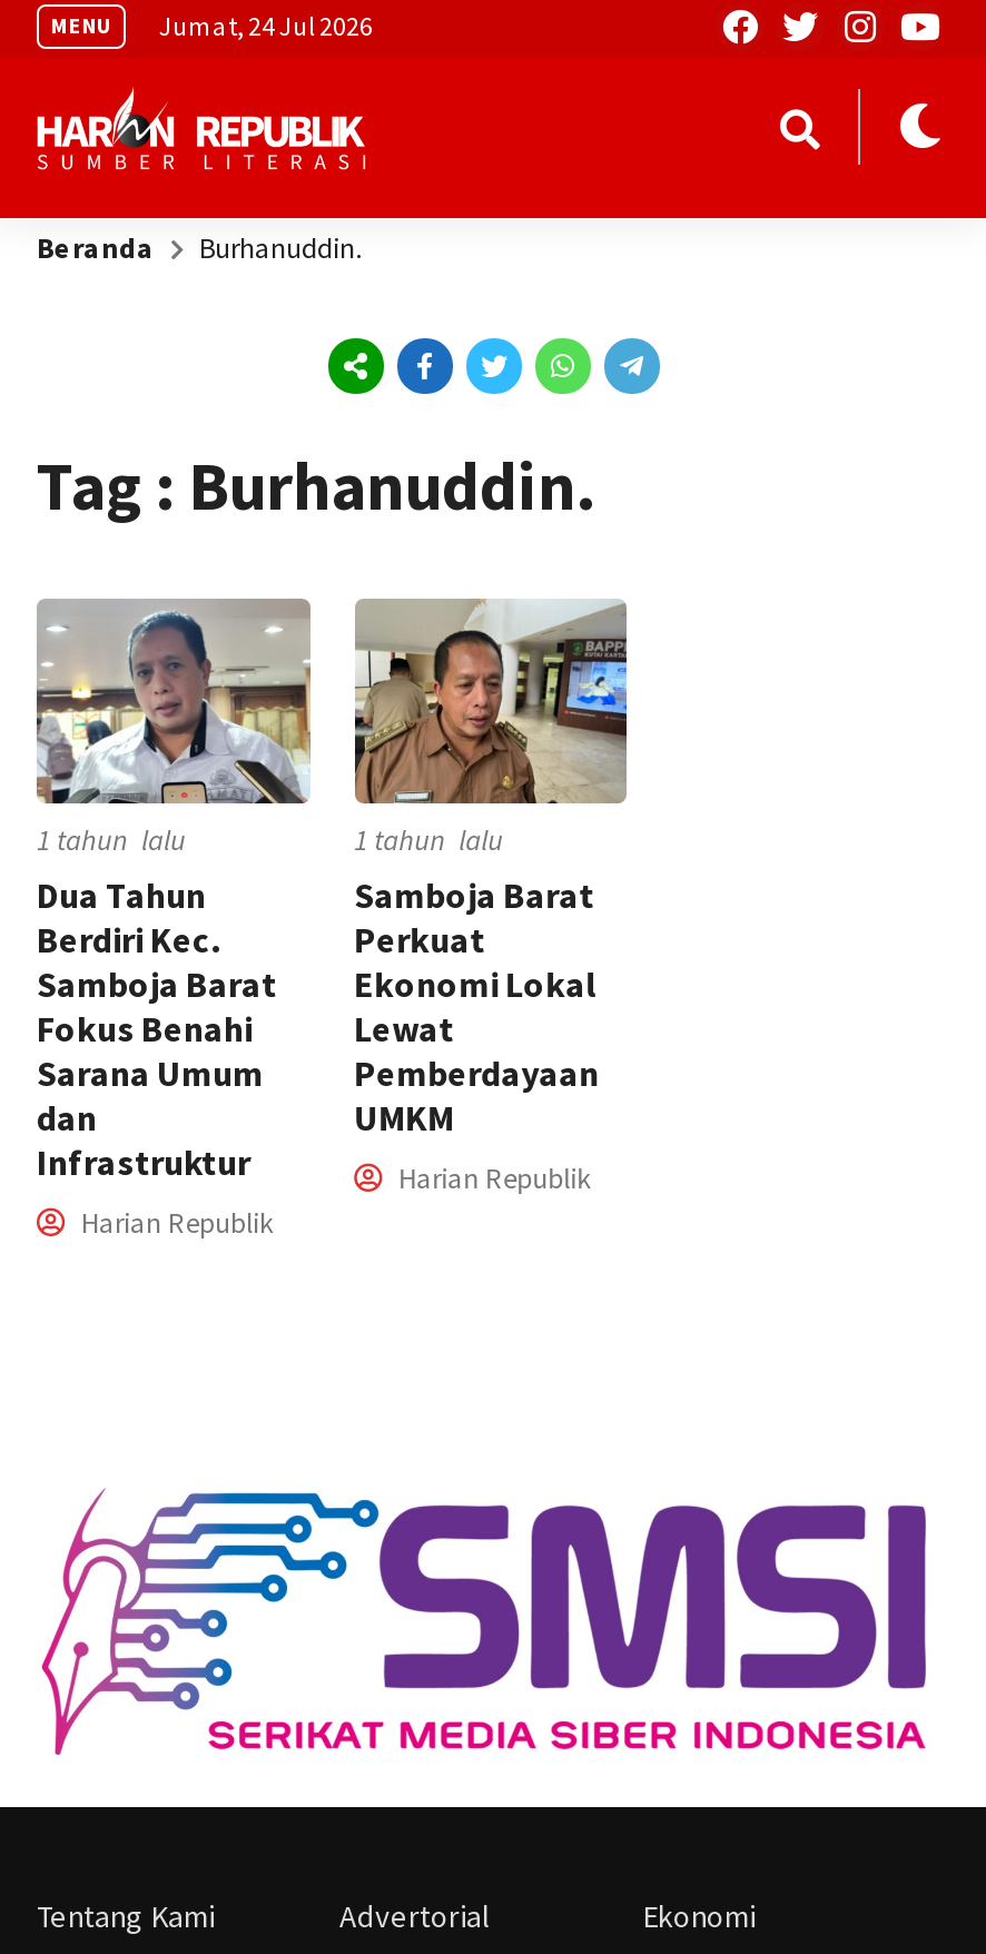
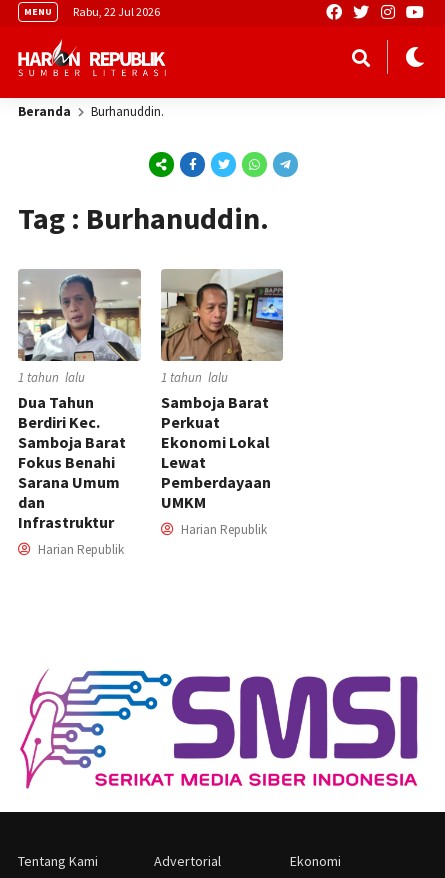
- MENU Jumat, 24 Jul 2026
+ MENU Rabu, 22 Jul 2026
